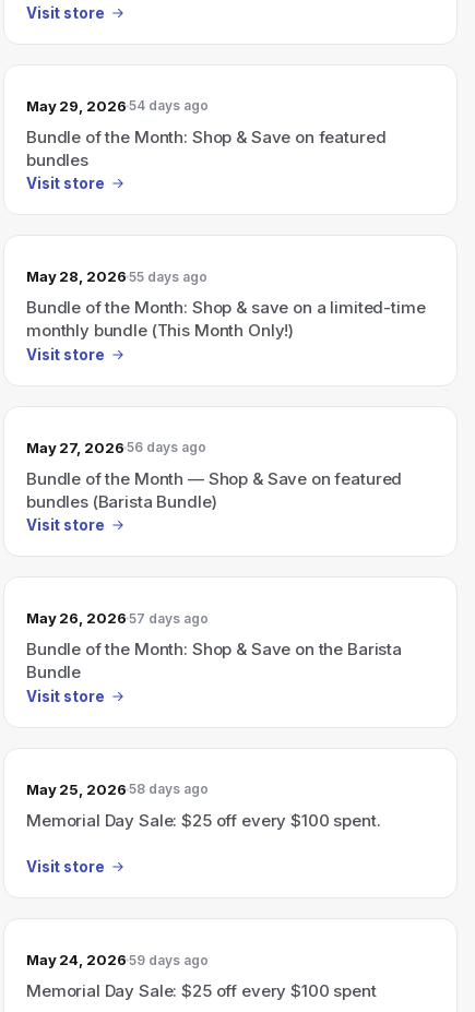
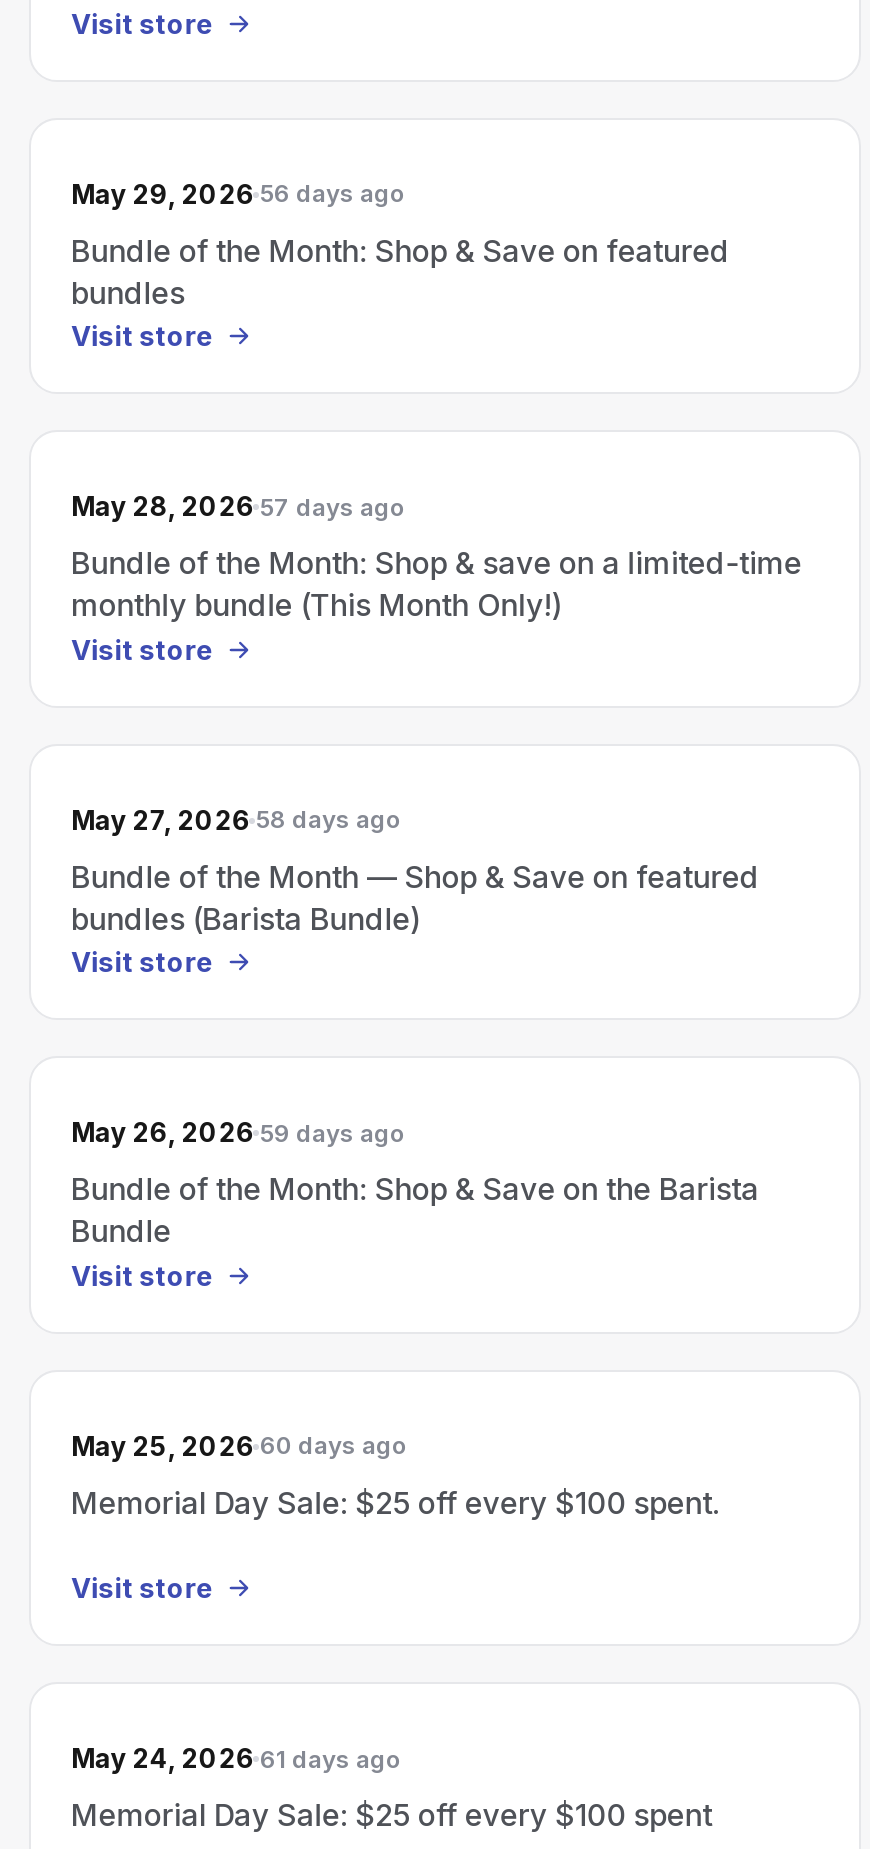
- May 29, 2026 54 days ago
+ May 29, 2026 56 days ago

- May 28, 2026 55 days ago
+ May 28, 2026 57 days ago

- May 27, 2026 56 days ago
+ May 27, 2026 58 days ago

- May 26, 2026 57 days ago
+ May 26, 2026 59 days ago

- May 25, 2026 58 days ago
+ May 25, 2026 60 days ago

- May 24, 2026 59 days ago
+ May 24, 2026 61 days ago
